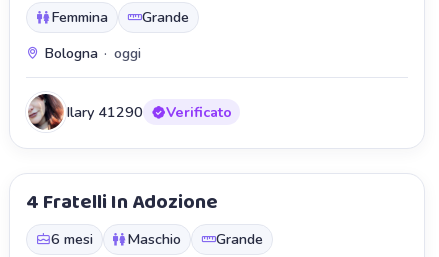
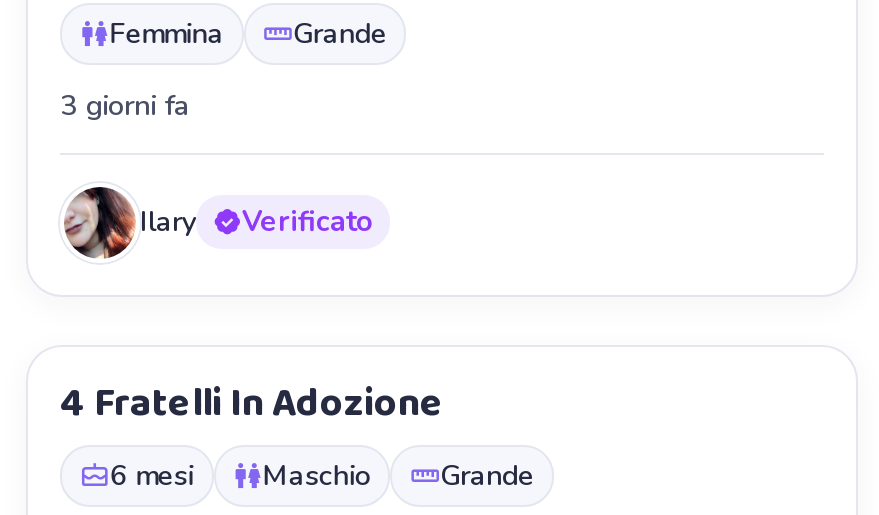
- Bologna · oggi
+ 3 giorni fa

- Ilary 41290
+ Ilary
